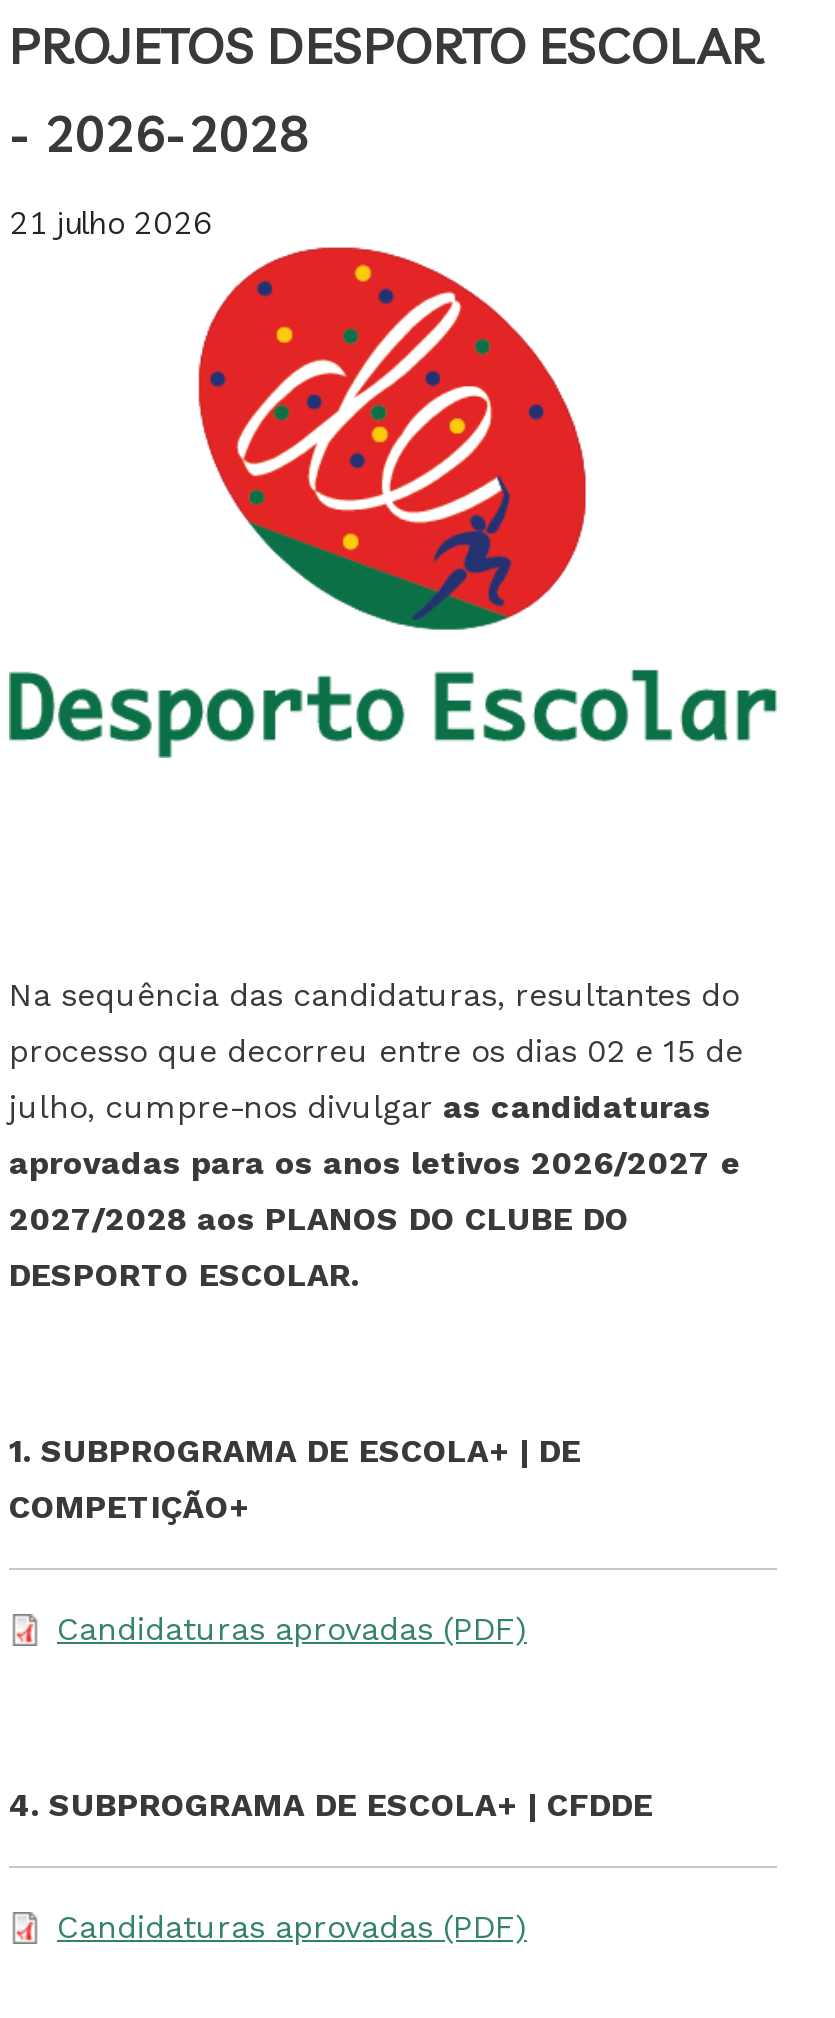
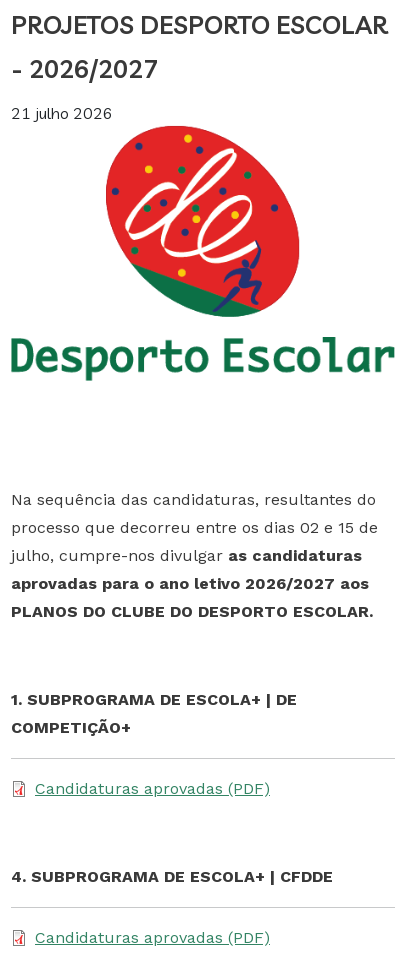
- - 2026-2028
+ - 2026/2027

- aprovadas para os anos letivos 2026/2027 e
- 2027/2028 aos PLANOS DO CLUBE DO
- DESPORTO ESCOLAR.
+ aprovadas para o ano letivo 2026/2027 aos
+ PLANOS DO CLUBE DO DESPORTO ESCOLAR.
